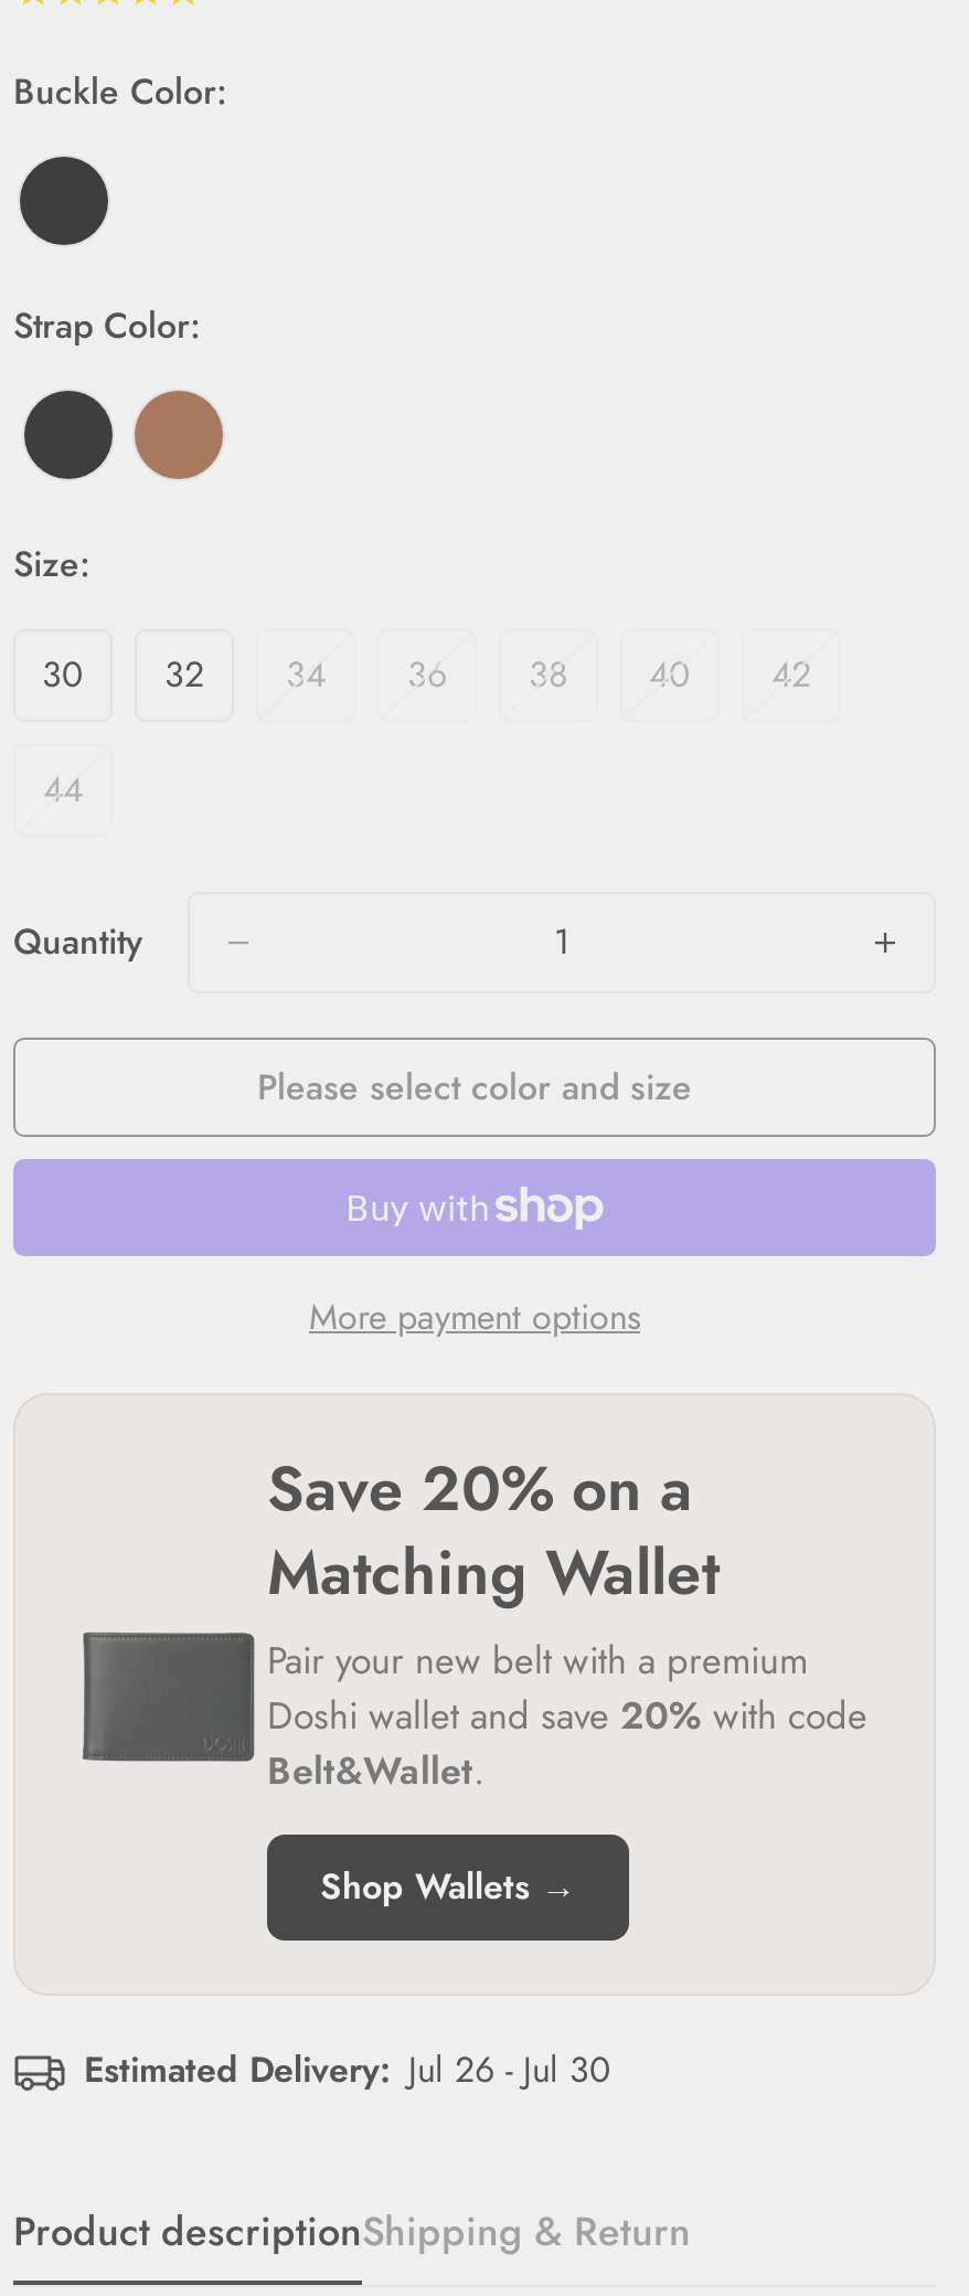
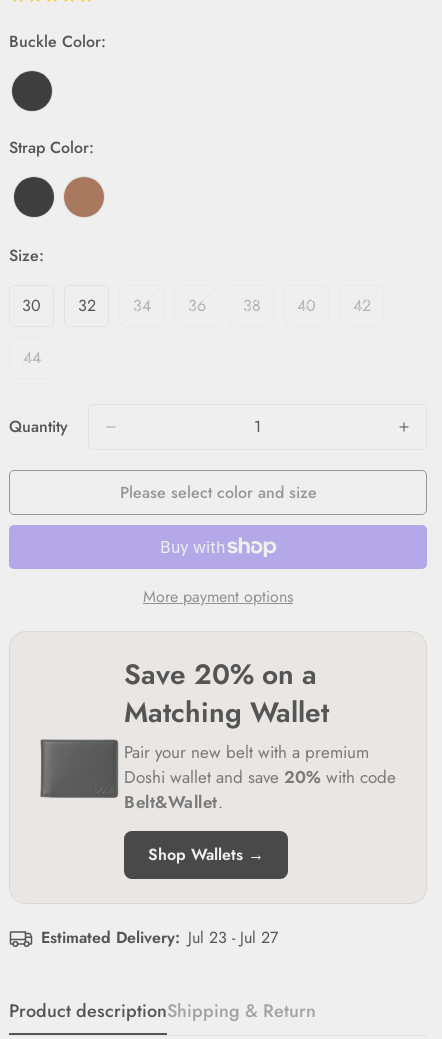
- Estimated Delivery: Jul 26 - Jul 30
+ Estimated Delivery: Jul 23 - Jul 27
